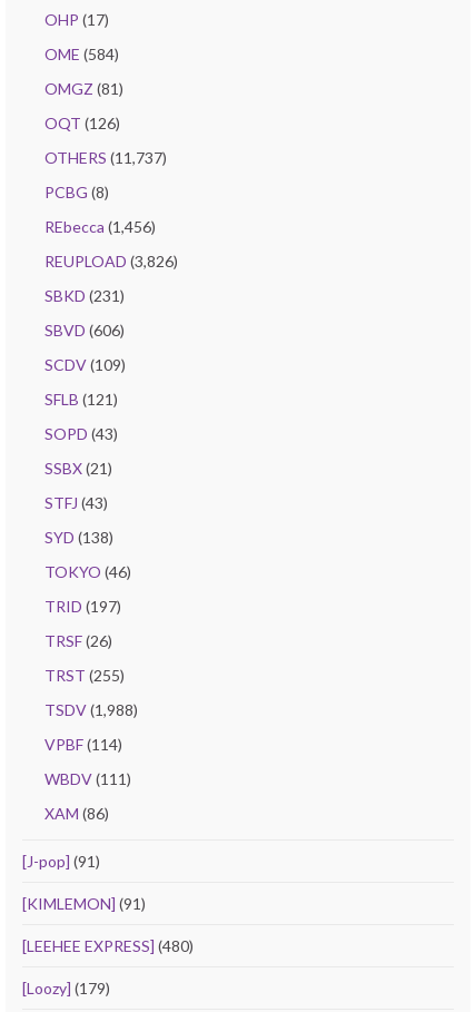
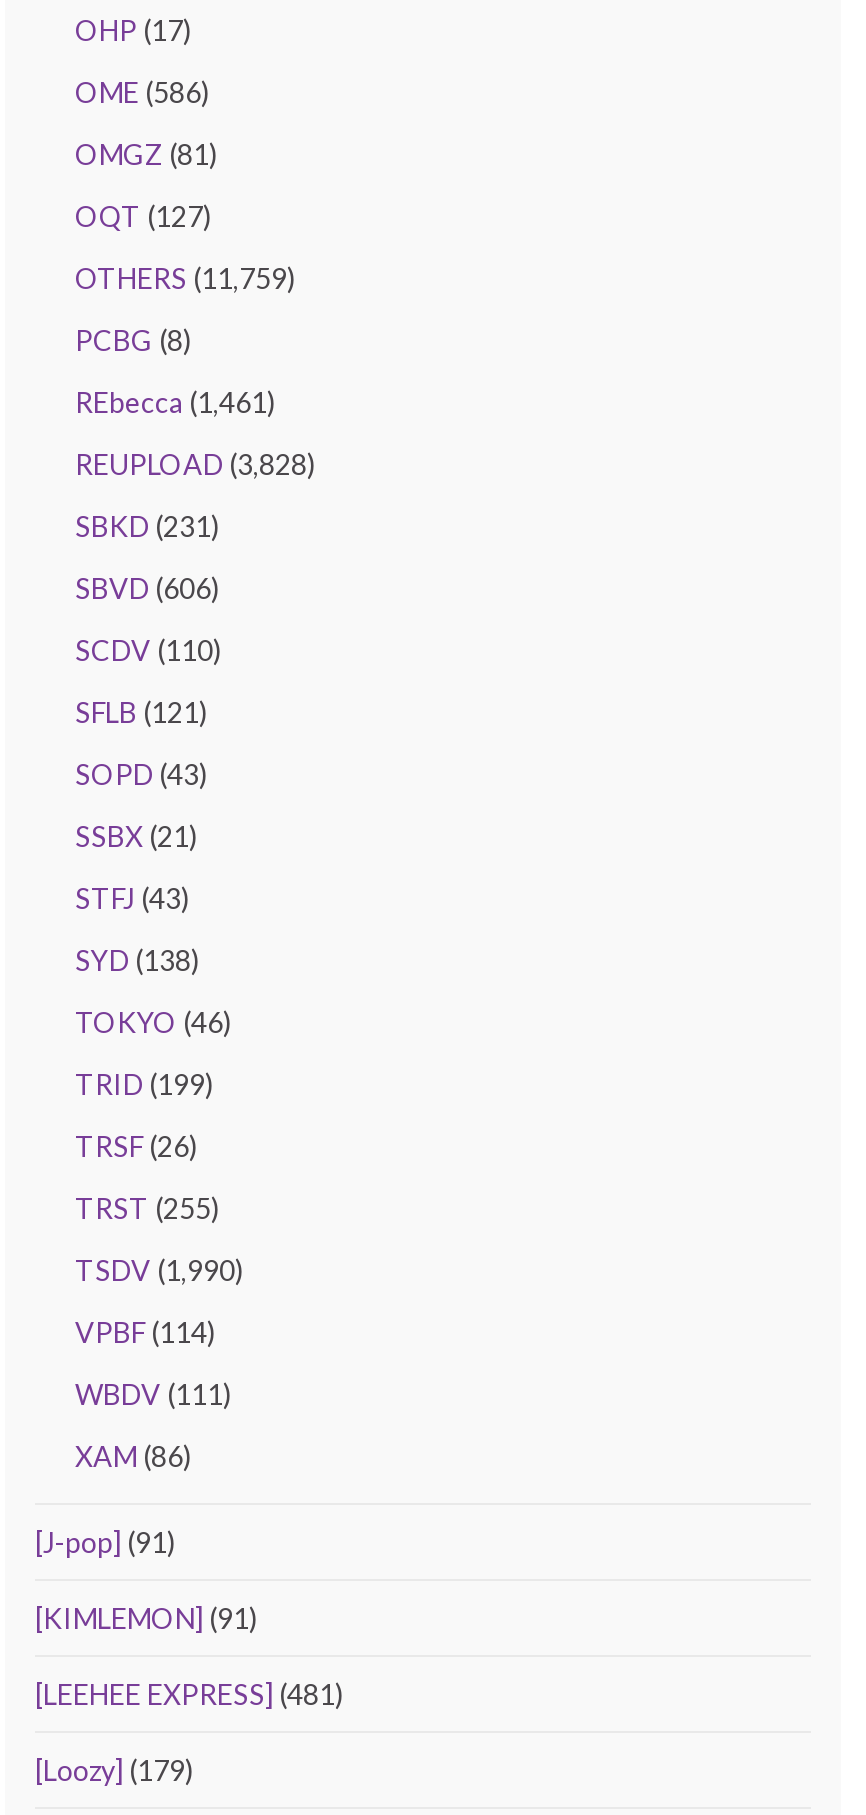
- OME (584)
+ OME (586)

- OQT (126)
+ OQT (127)

- OTHERS (11,737)
+ OTHERS (11,759)

- REbecca (1,456)
+ REbecca (1,461)

- REUPLOAD (3,826)
+ REUPLOAD (3,828)

- SCDV (109)
+ SCDV (110)

- TRID (197)
+ TRID (199)

- TSDV (1,988)
+ TSDV (1,990)

- [LEEHEE EXPRESS] (480)
+ [LEEHEE EXPRESS] (481)
